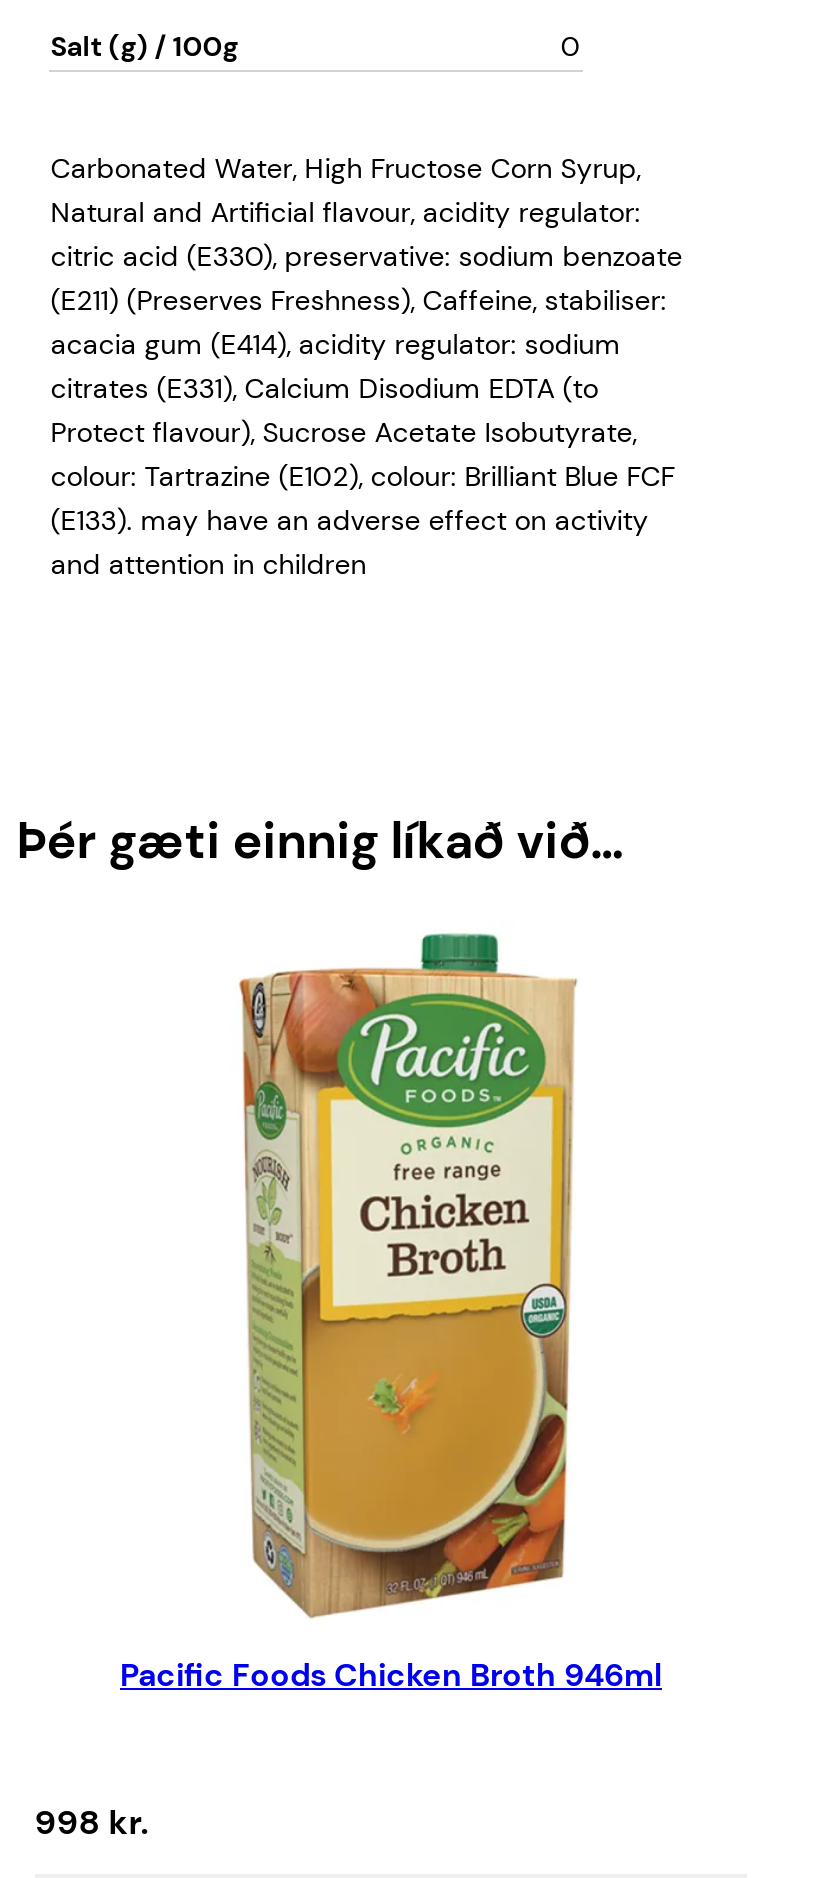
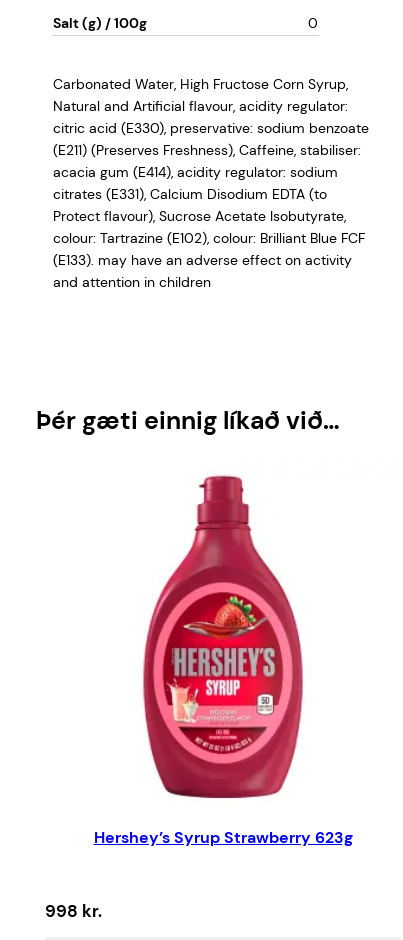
- [image]
- Pacific Foods Chicken Broth 946ml
+ [image]
+ Hershey’s Syrup Strawberry 623g
